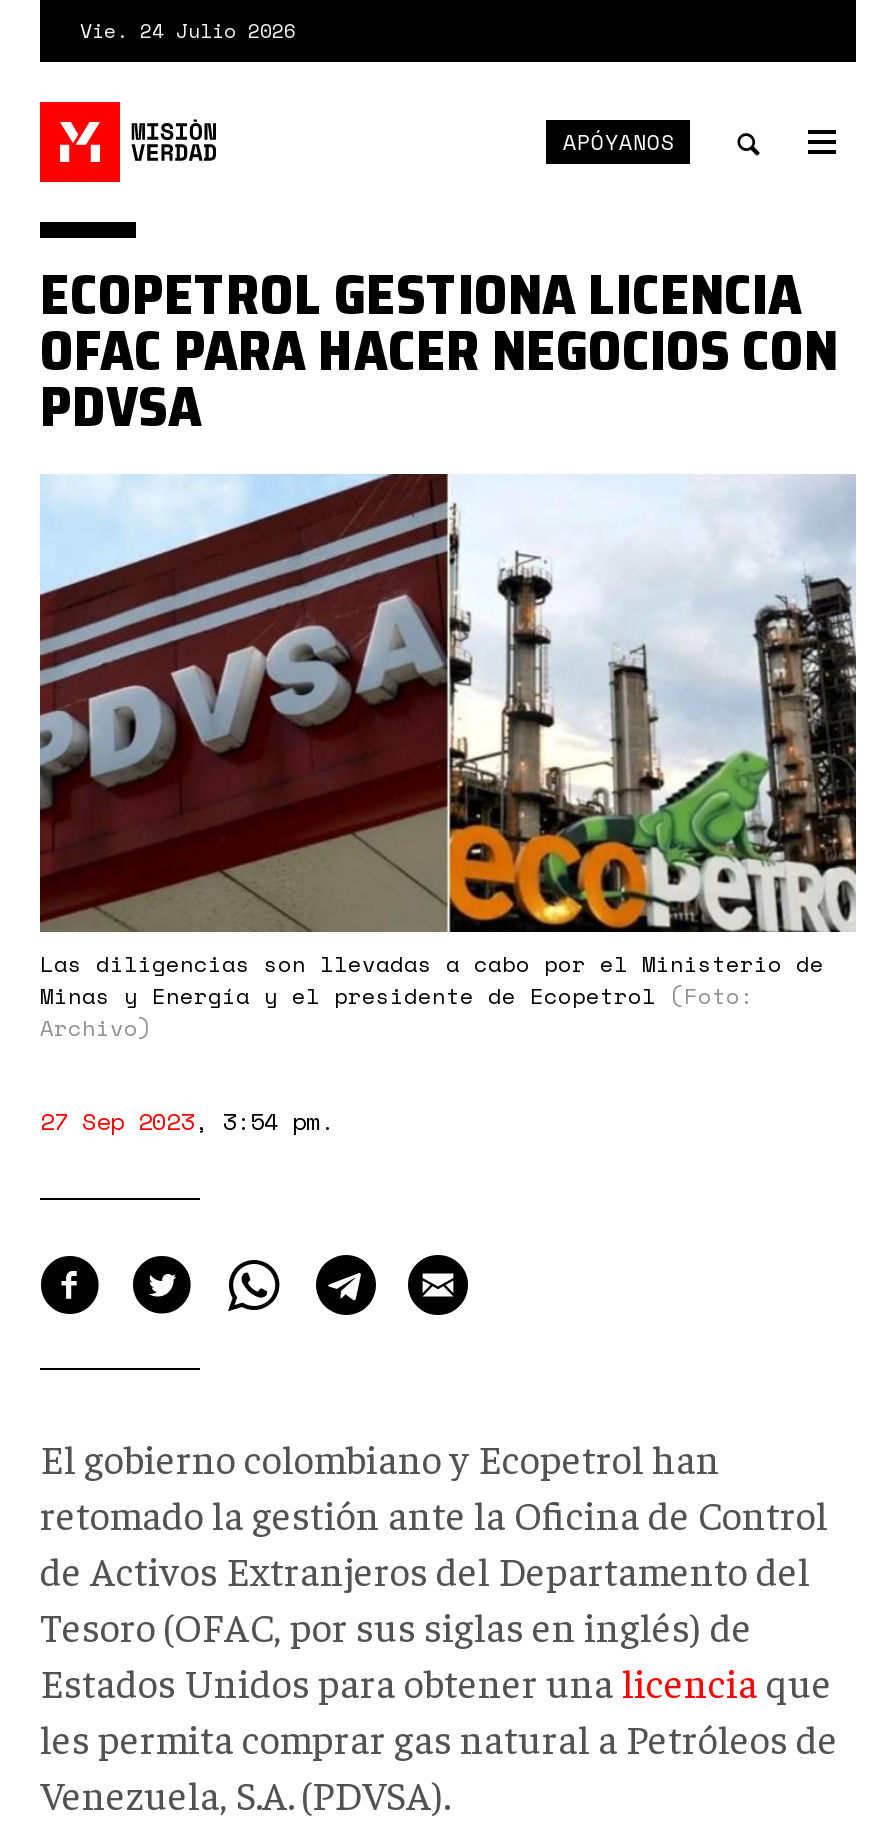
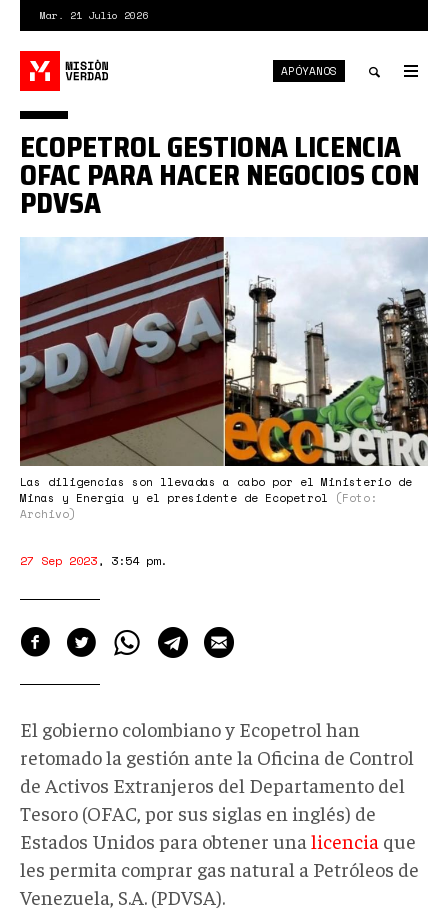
- Vie. 24 Julio 2026
+ Mar. 21 Julio 2026
